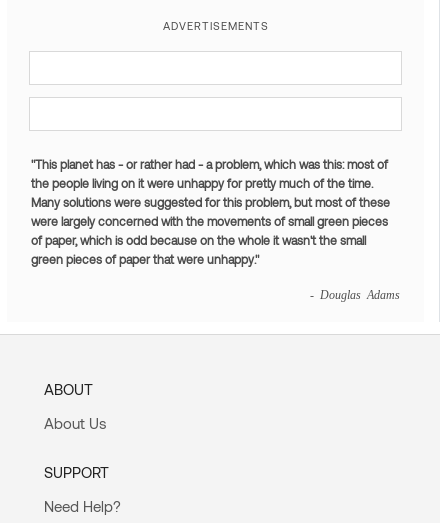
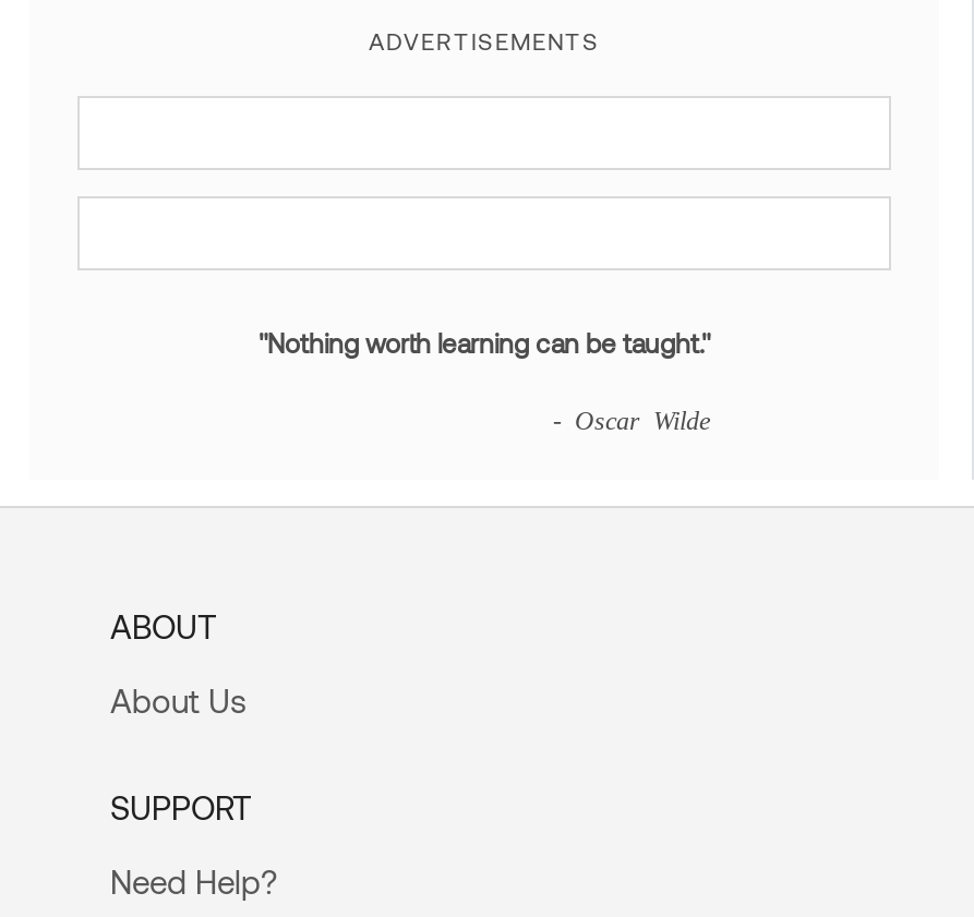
- "This planet has - or rather had - a problem, which was this: most of
- the people living on it were unhappy for pretty much of the time.
- Many solutions were suggested for this problem, but most of these
- were largely concerned with the movements of small green pieces
- of paper, which is odd because on the whole it wasn't the small
- green pieces of paper that were unhappy."
+ "Nothing worth learning can be taught."

- - Douglas Adams
+ - Oscar Wilde
